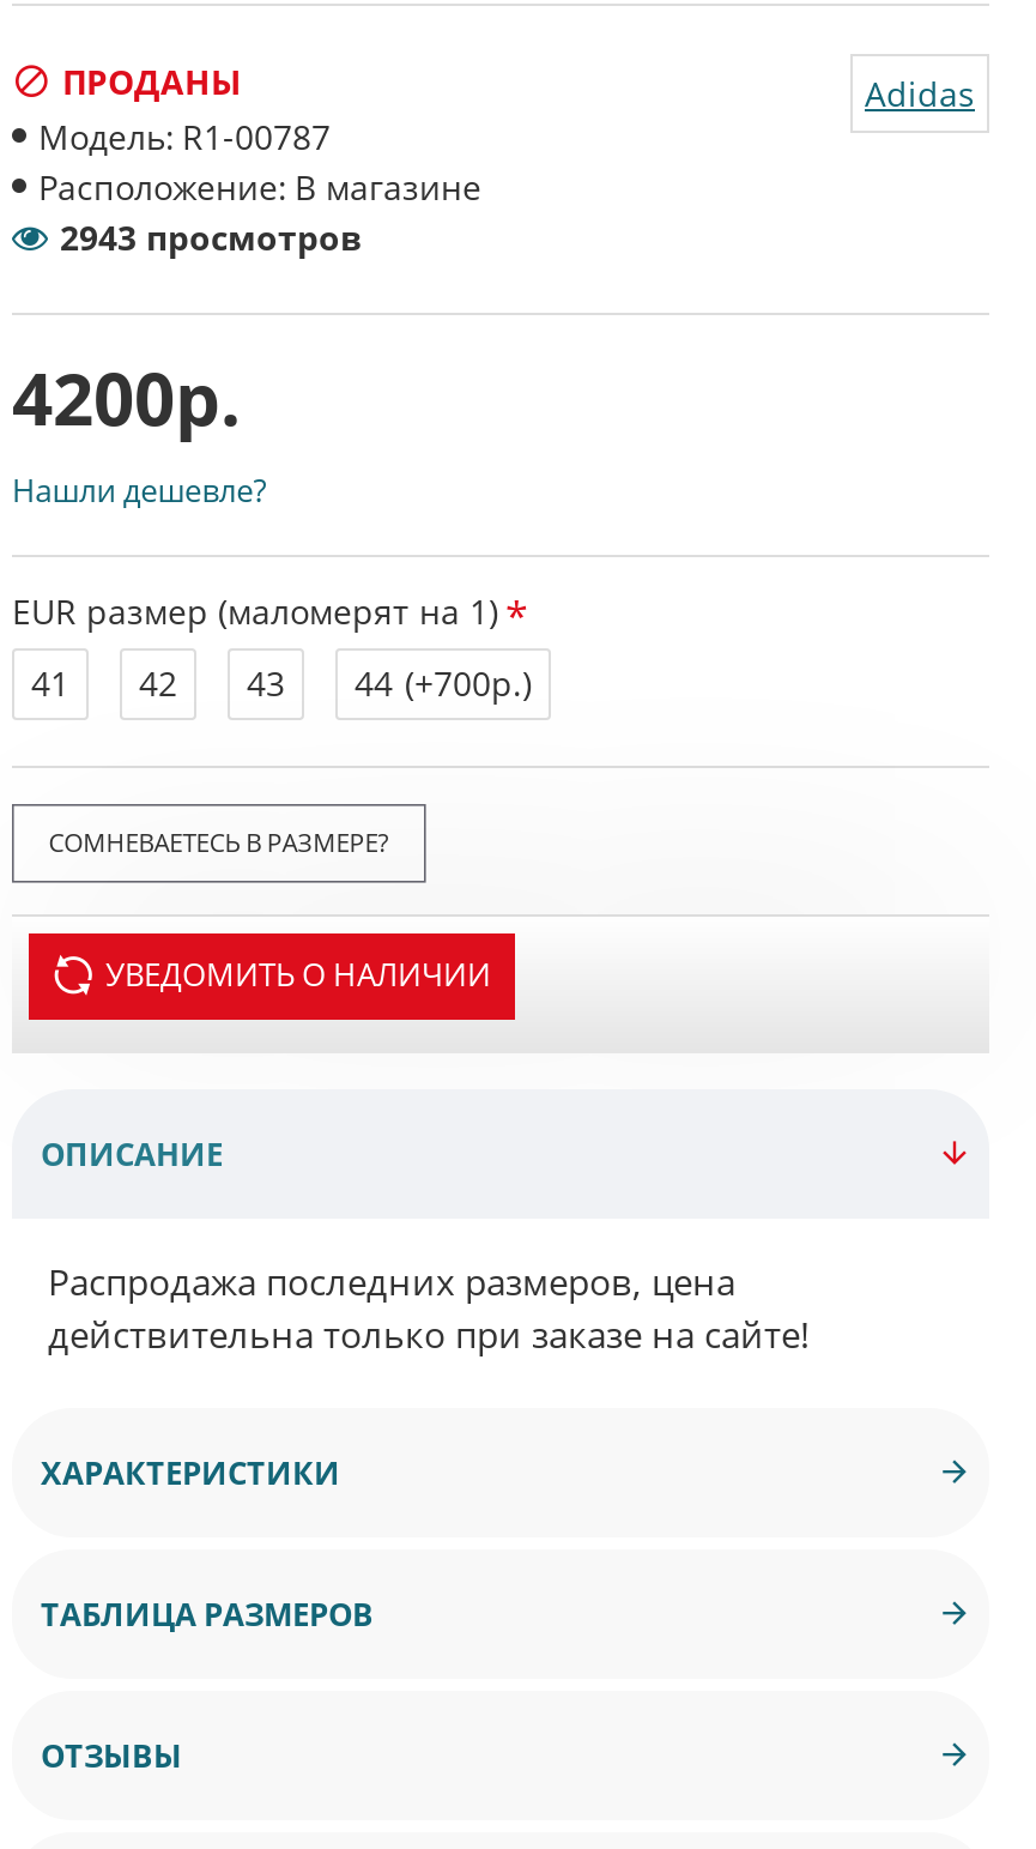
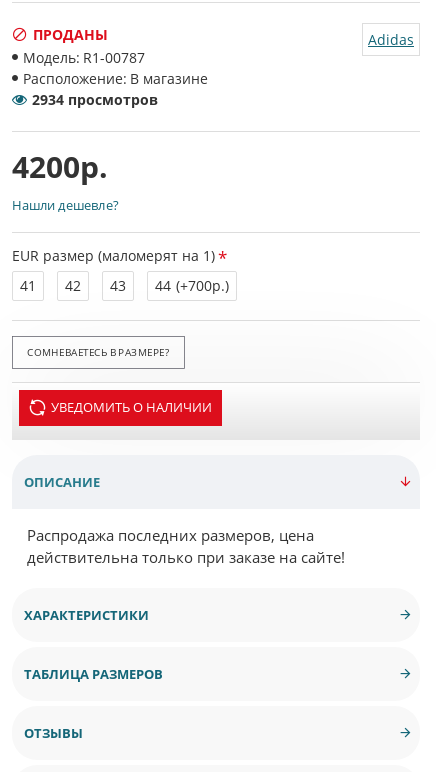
- 2943 просмотров
+ 2934 просмотров
